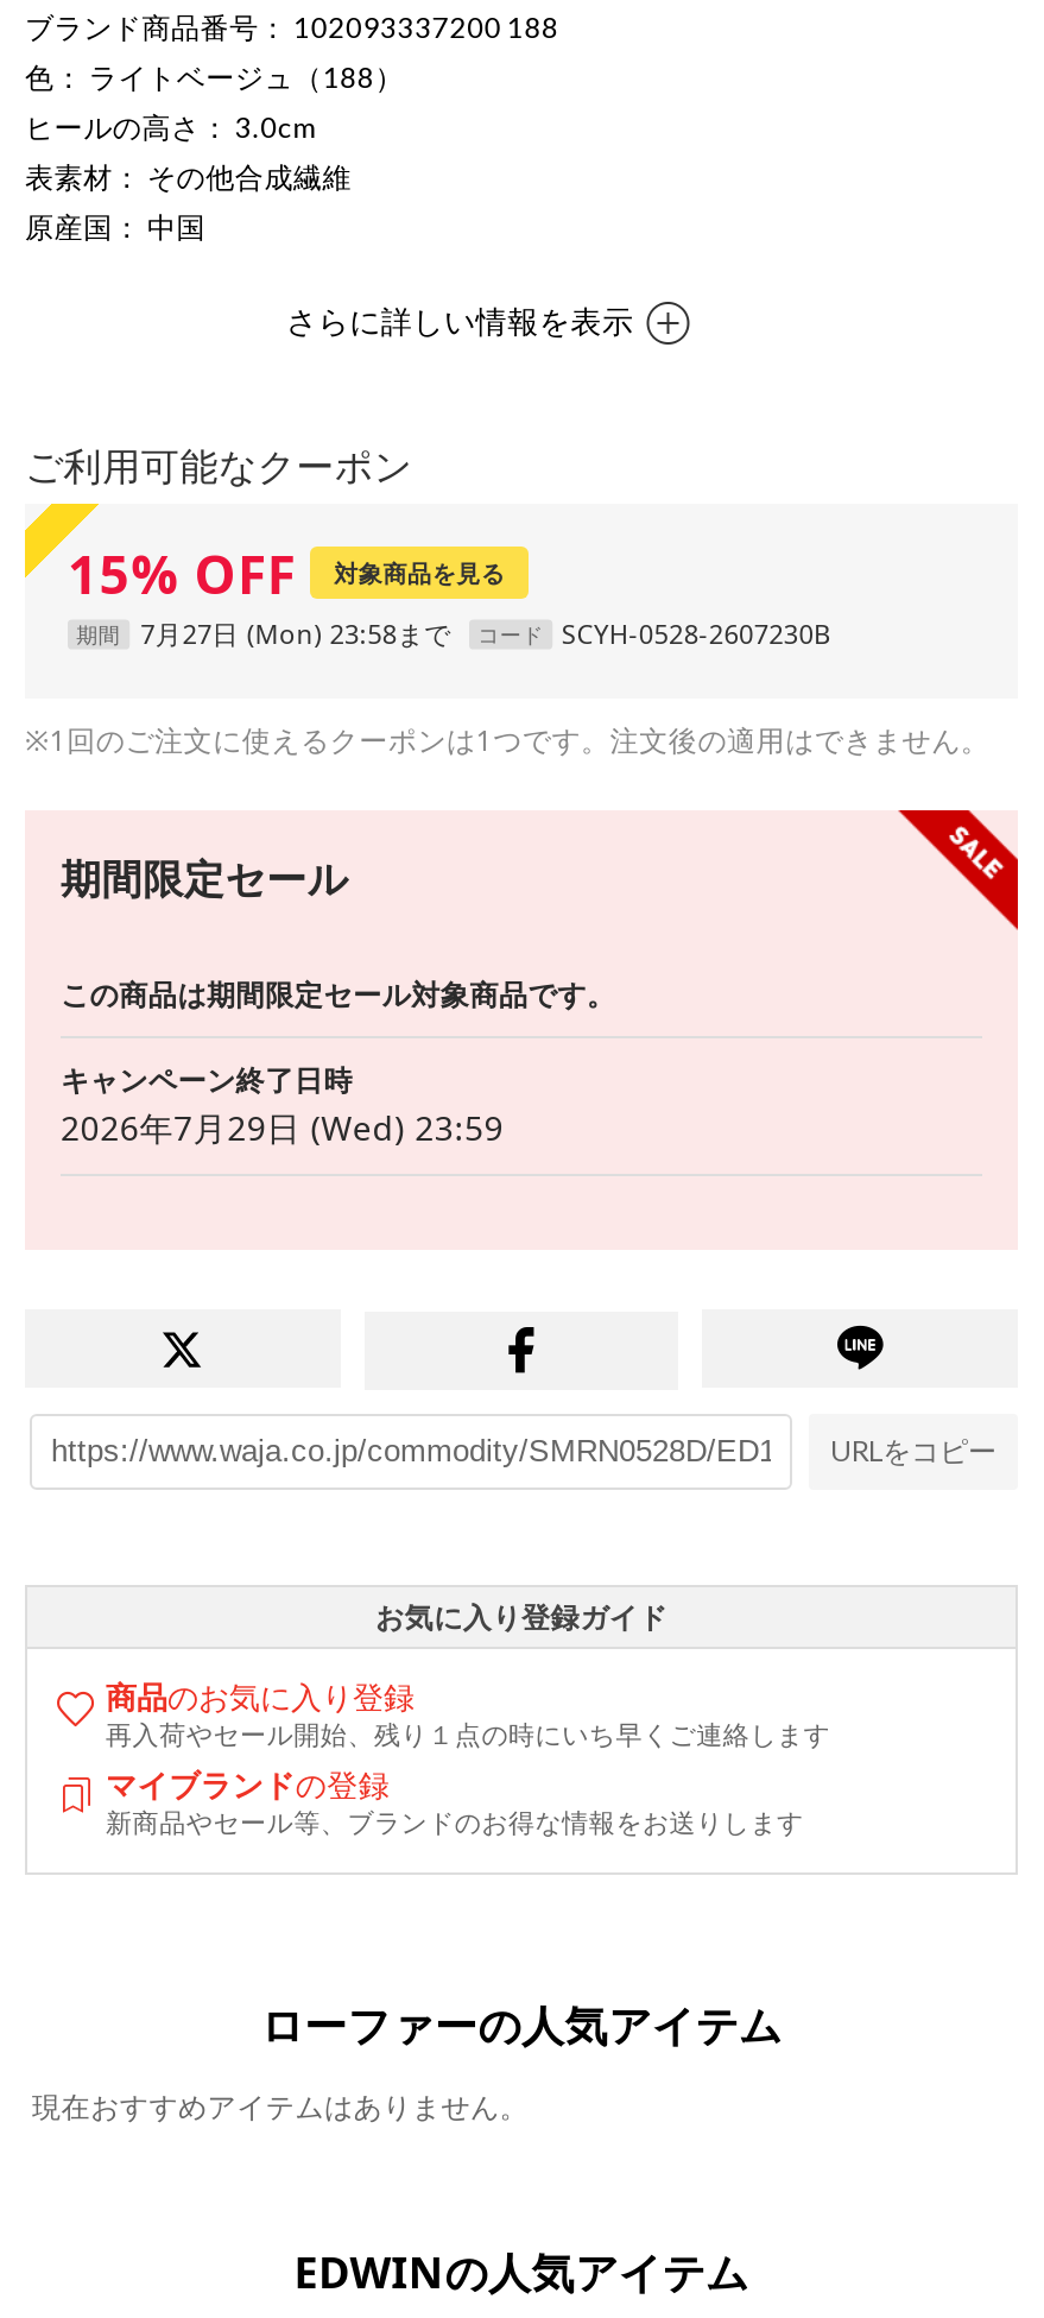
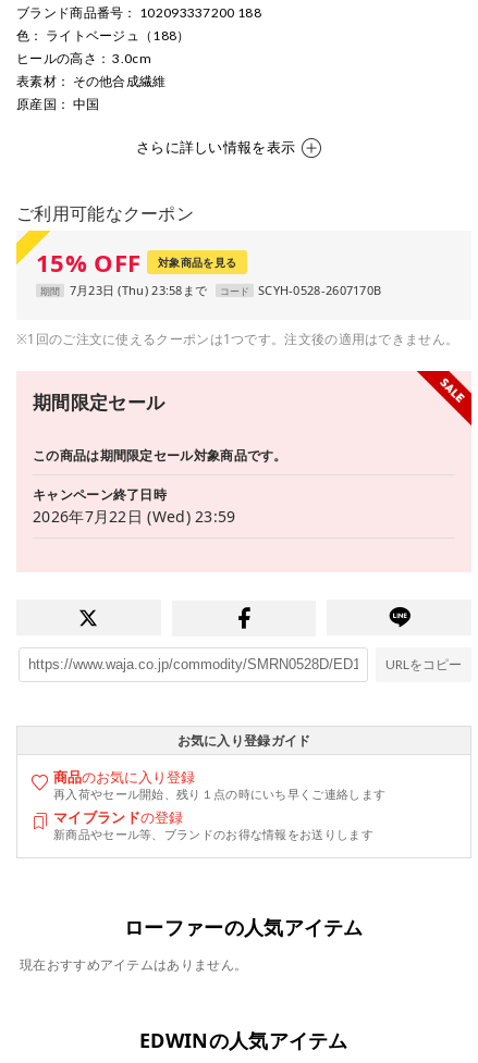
- 7月27日 (Mon) 23:58まで
+ 7月23日 (Thu) 23:58まで

- コード SCYH-0528-2607230B
+ コード SCYH-0528-2607170B

- 2026年7月29日 (Wed) 23:59
+ 2026年7月22日 (Wed) 23:59
